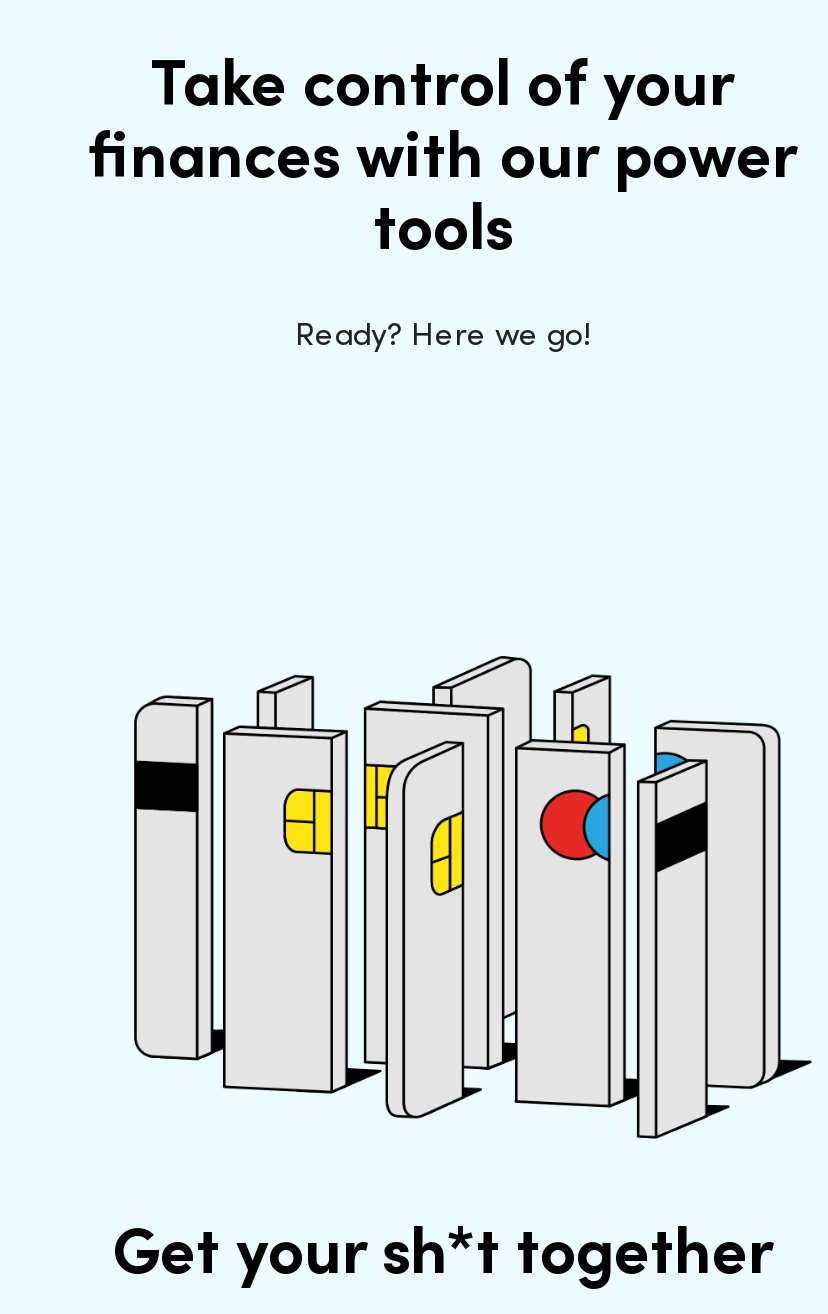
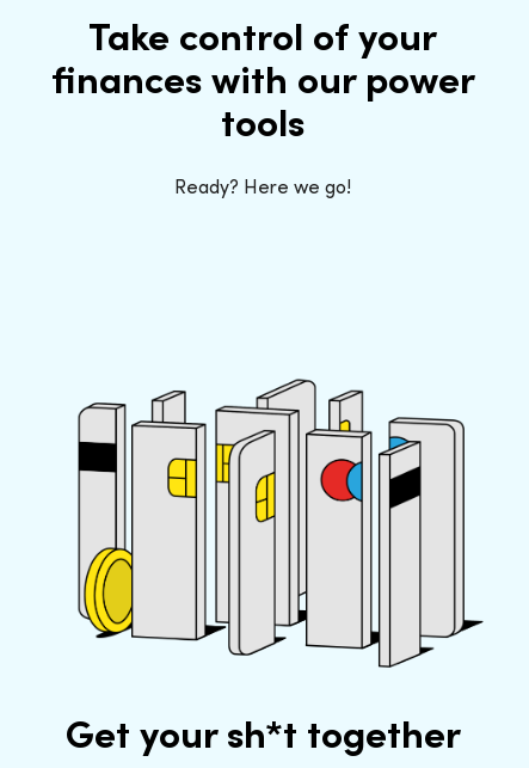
- [image]
+ [image]
